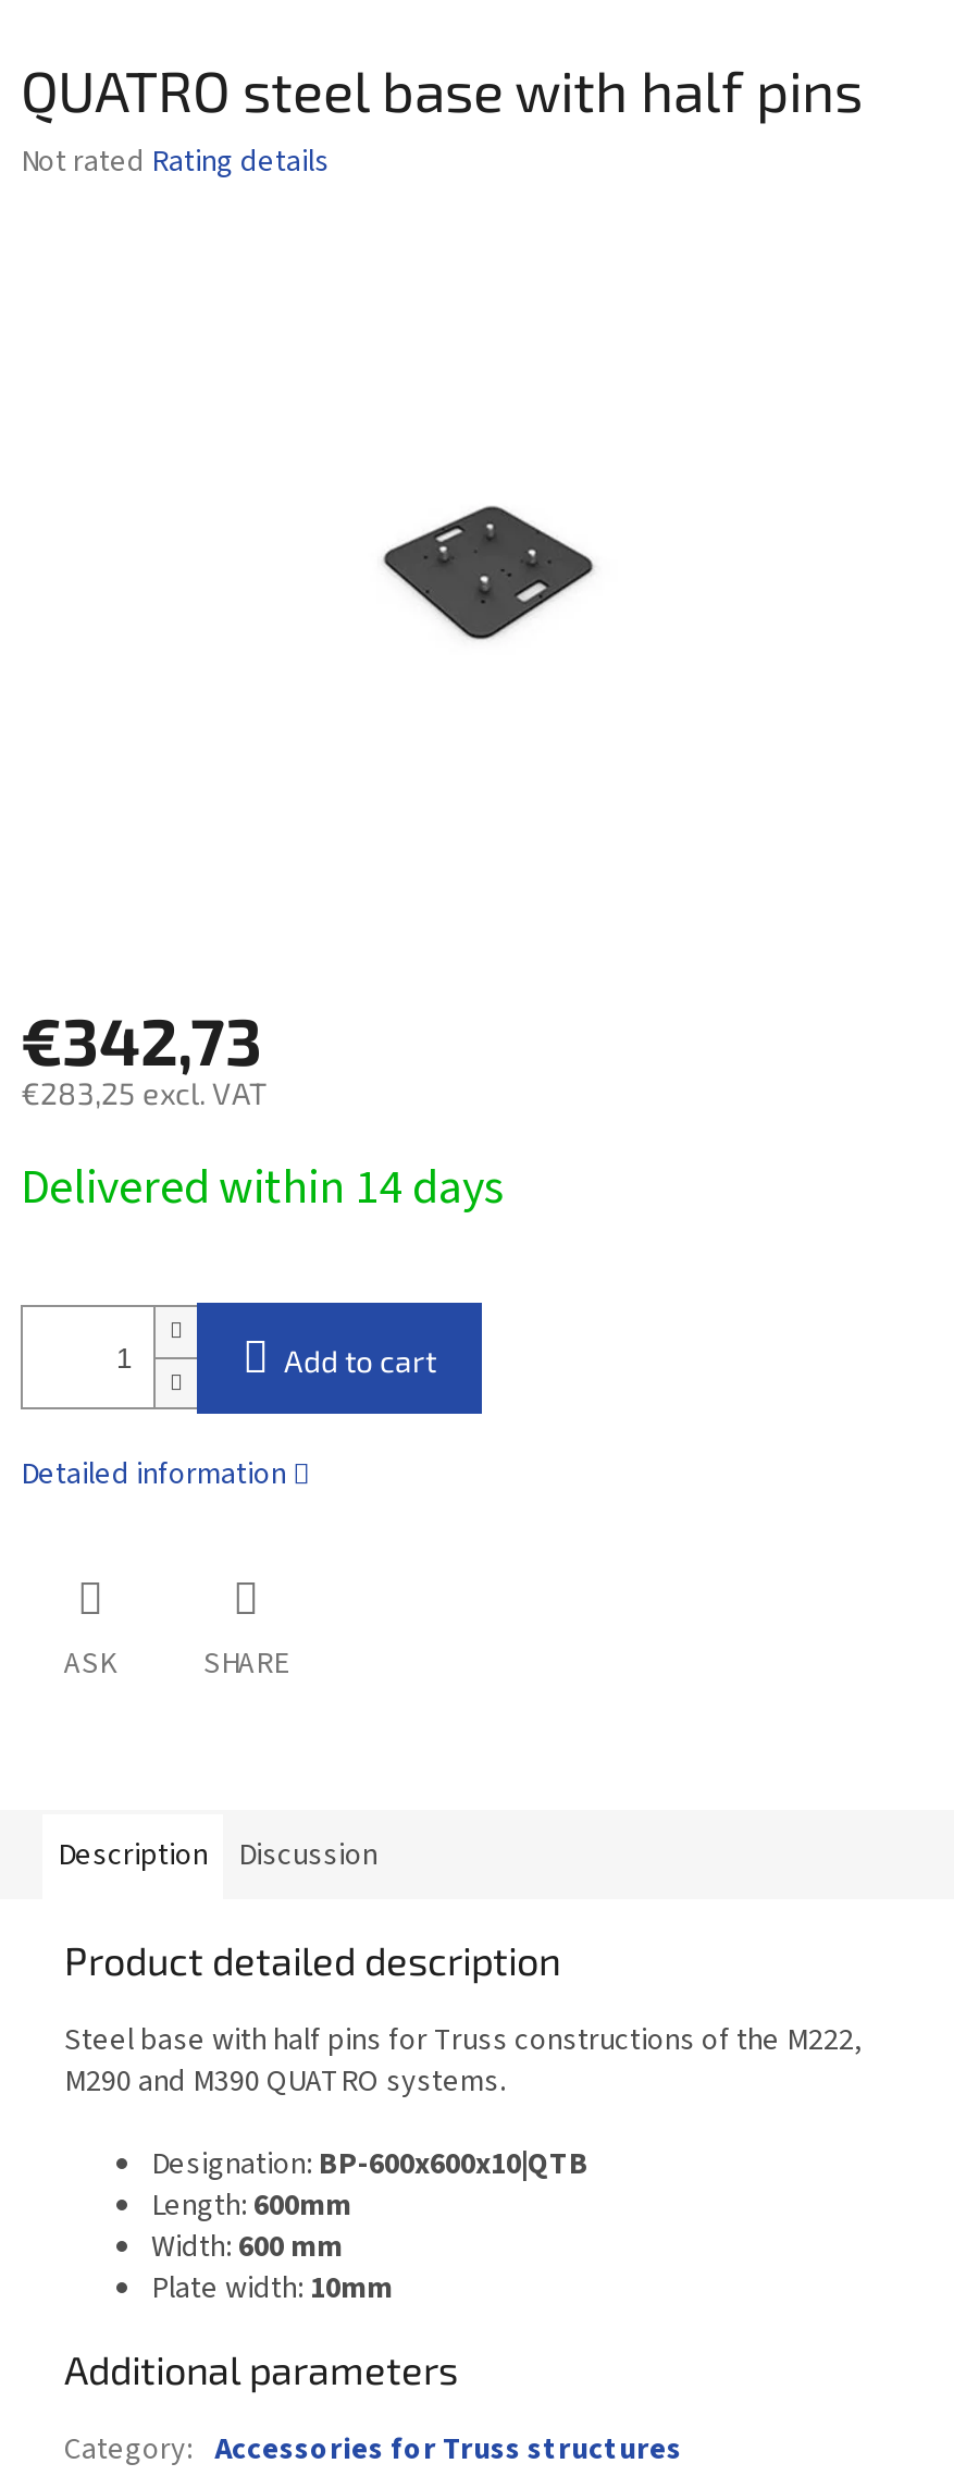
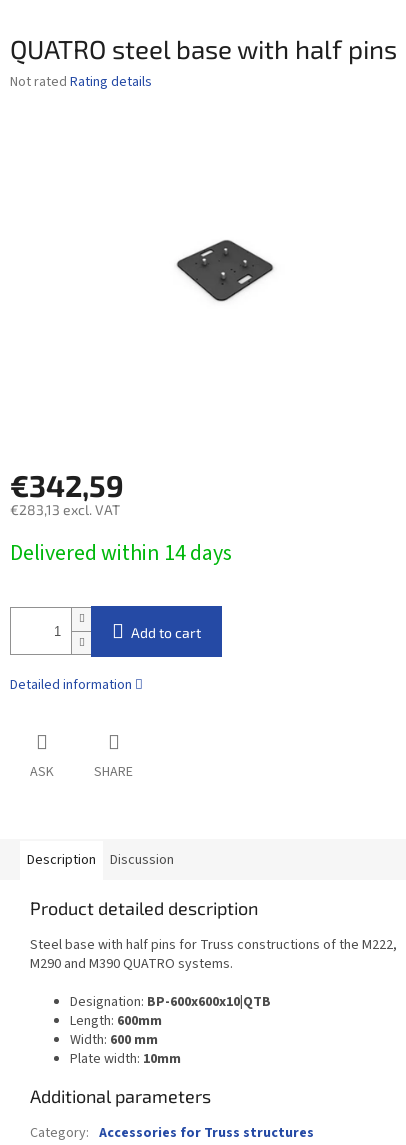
- €342,73
+ €342,59

- €283,25 excl. VAT
+ €283,13 excl. VAT
